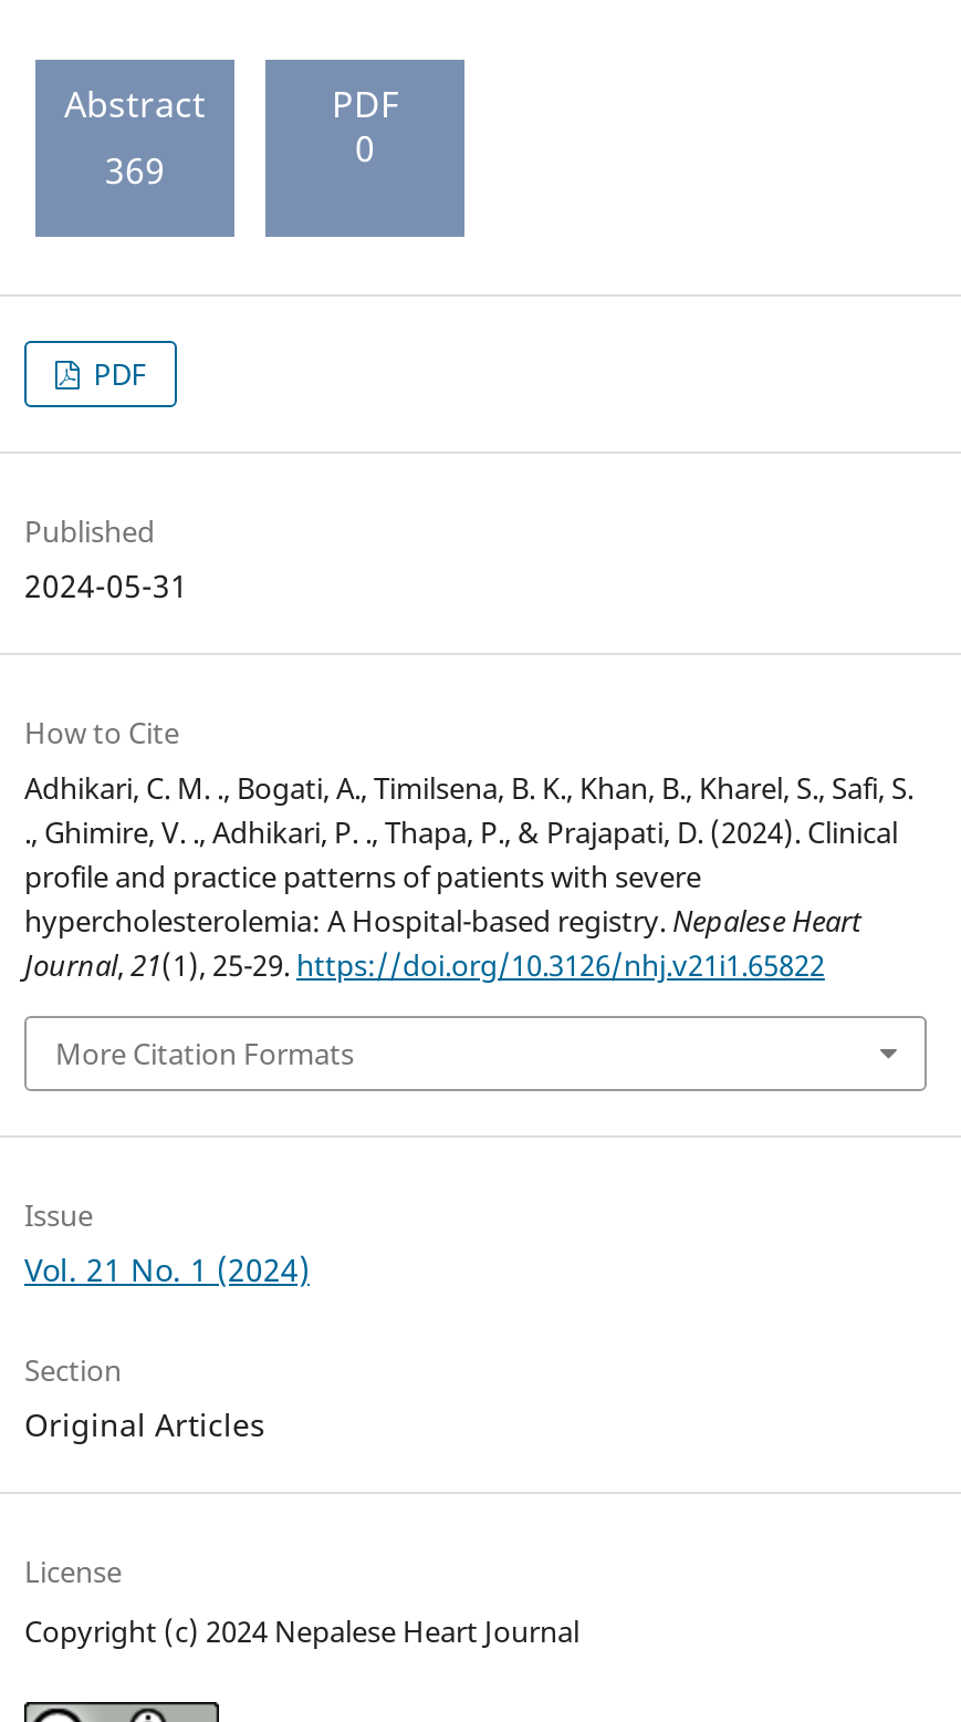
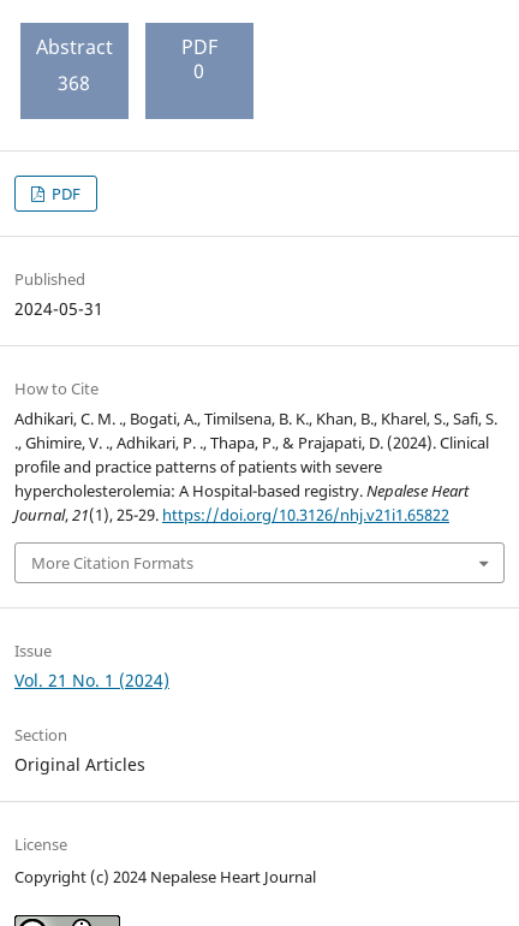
- 369
+ 368
